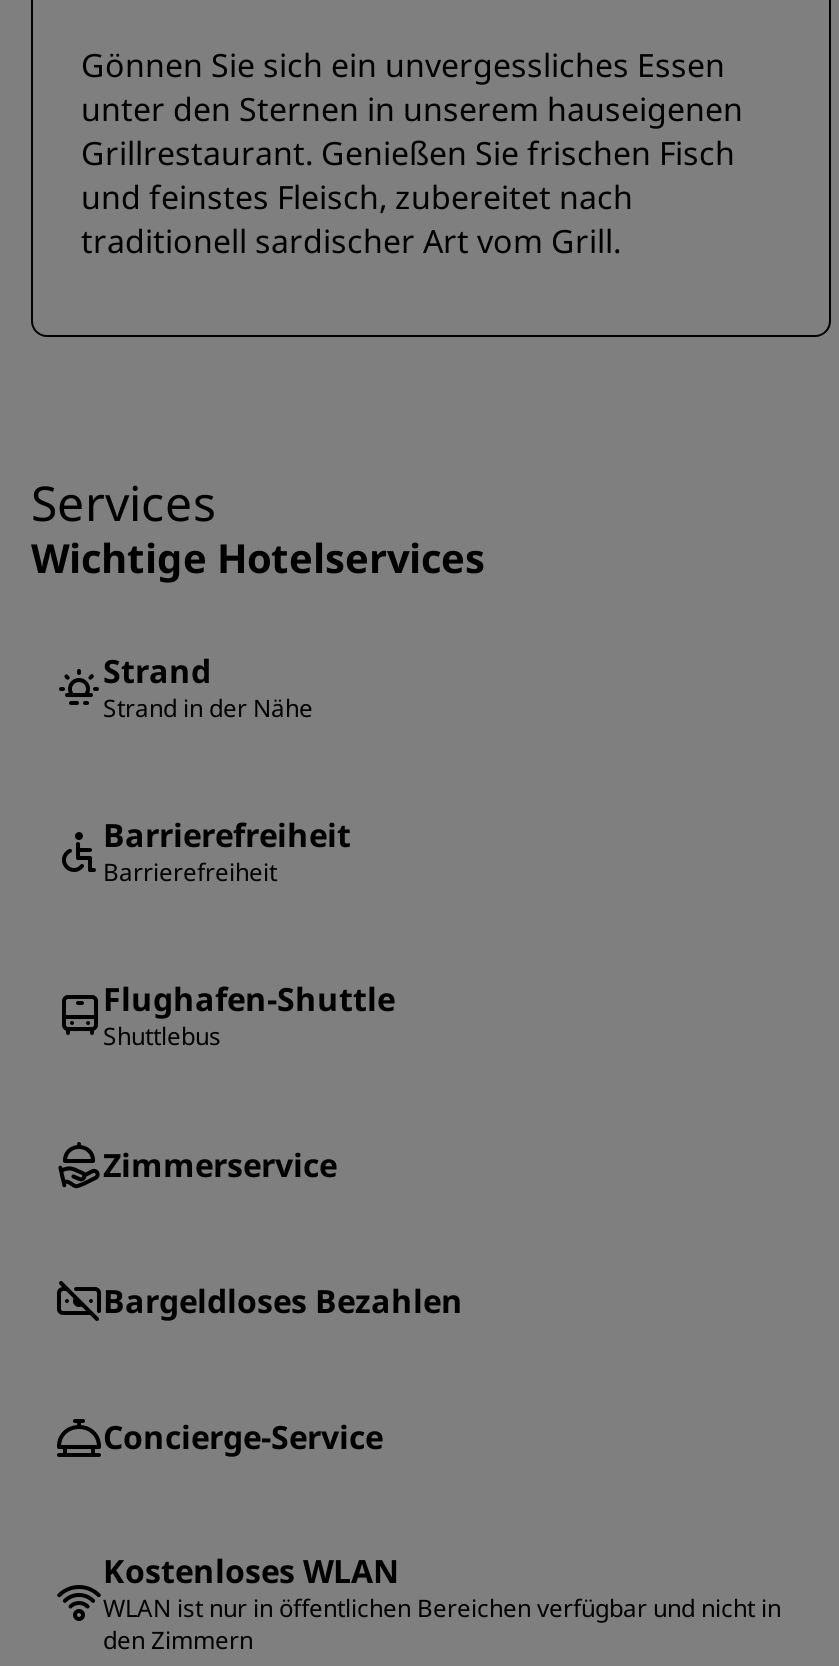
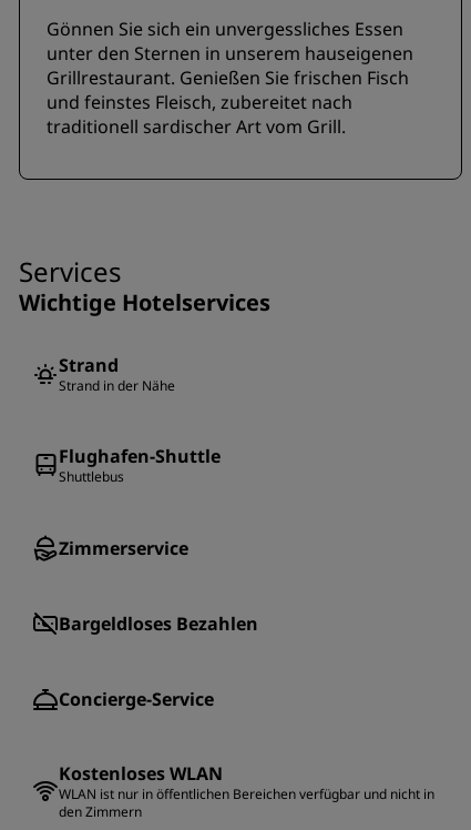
- Barrierefreiheit
- Barrierefreiheit
